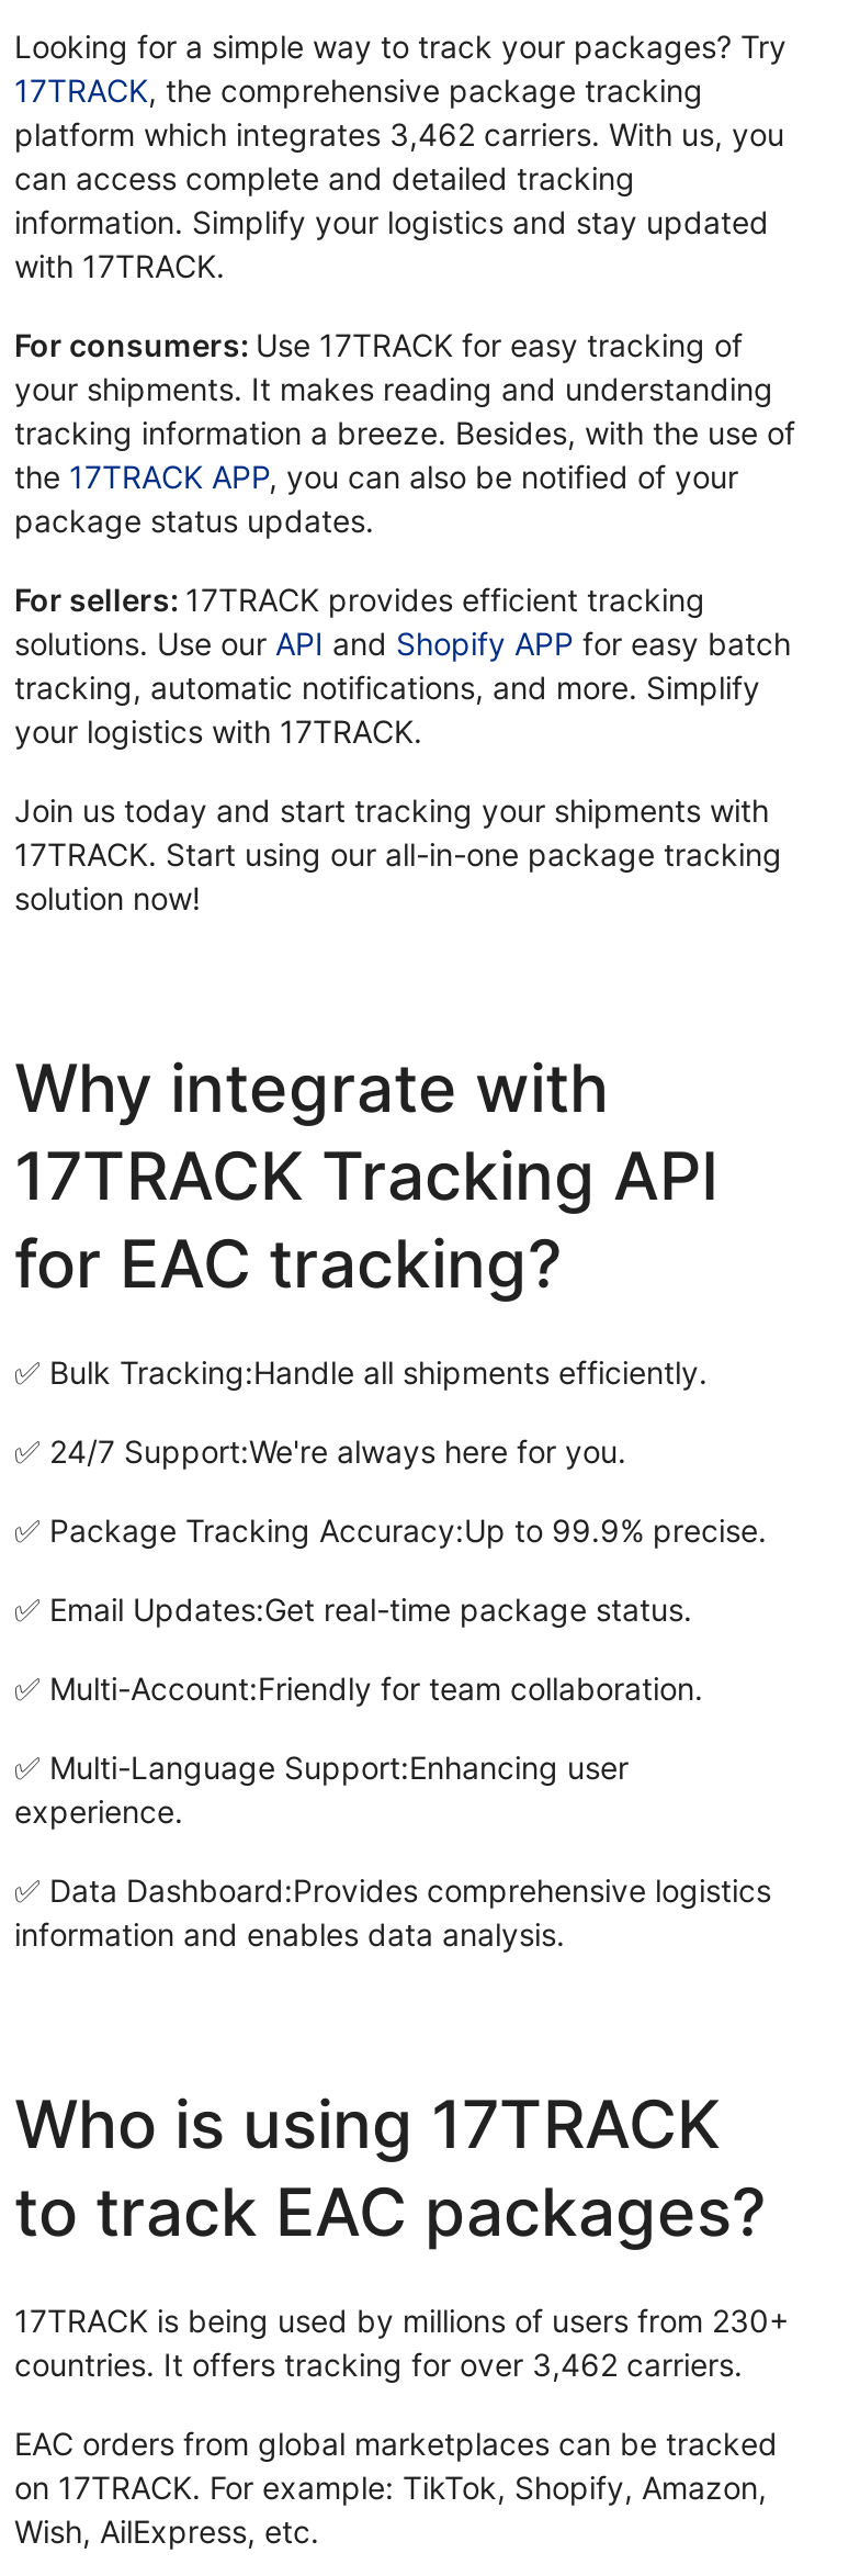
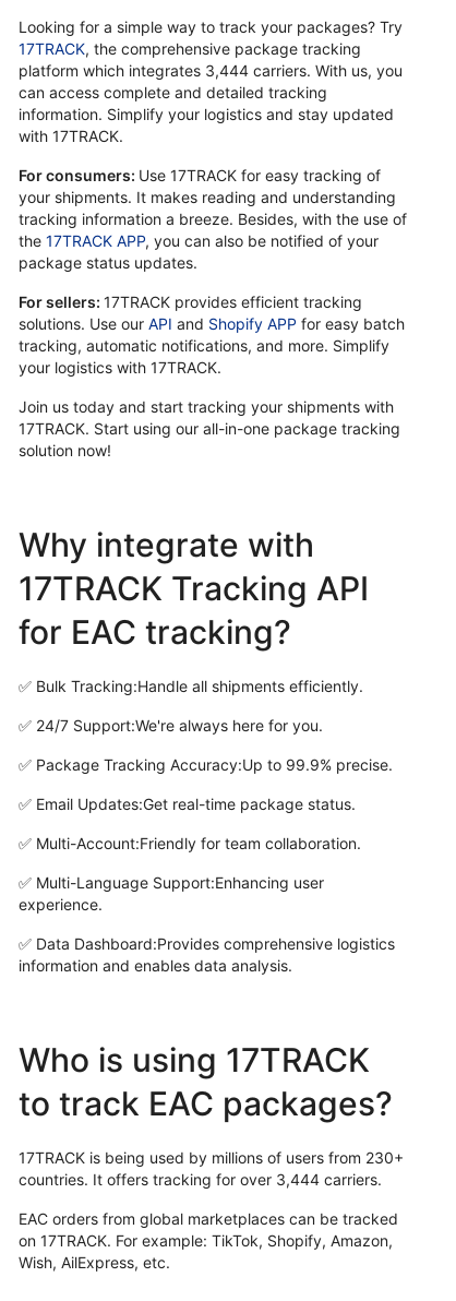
- platform which integrates 3,462 carriers. With us, you
+ platform which integrates 3,444 carriers. With us, you

- countries. It offers tracking for over 3,462 carriers.
+ countries. It offers tracking for over 3,444 carriers.
